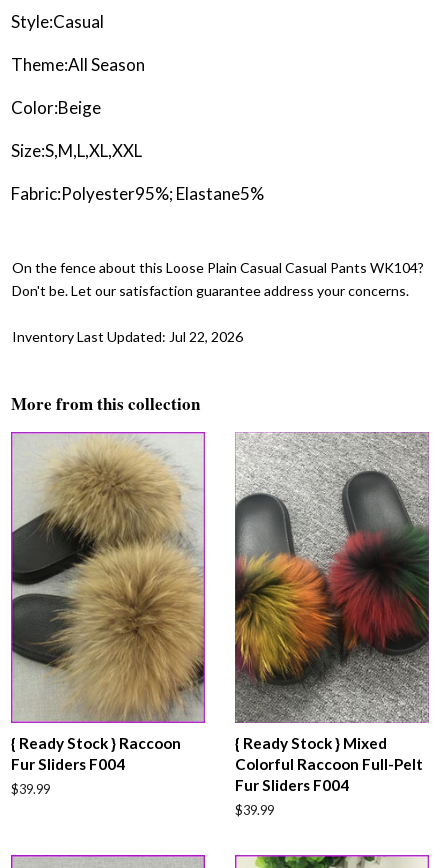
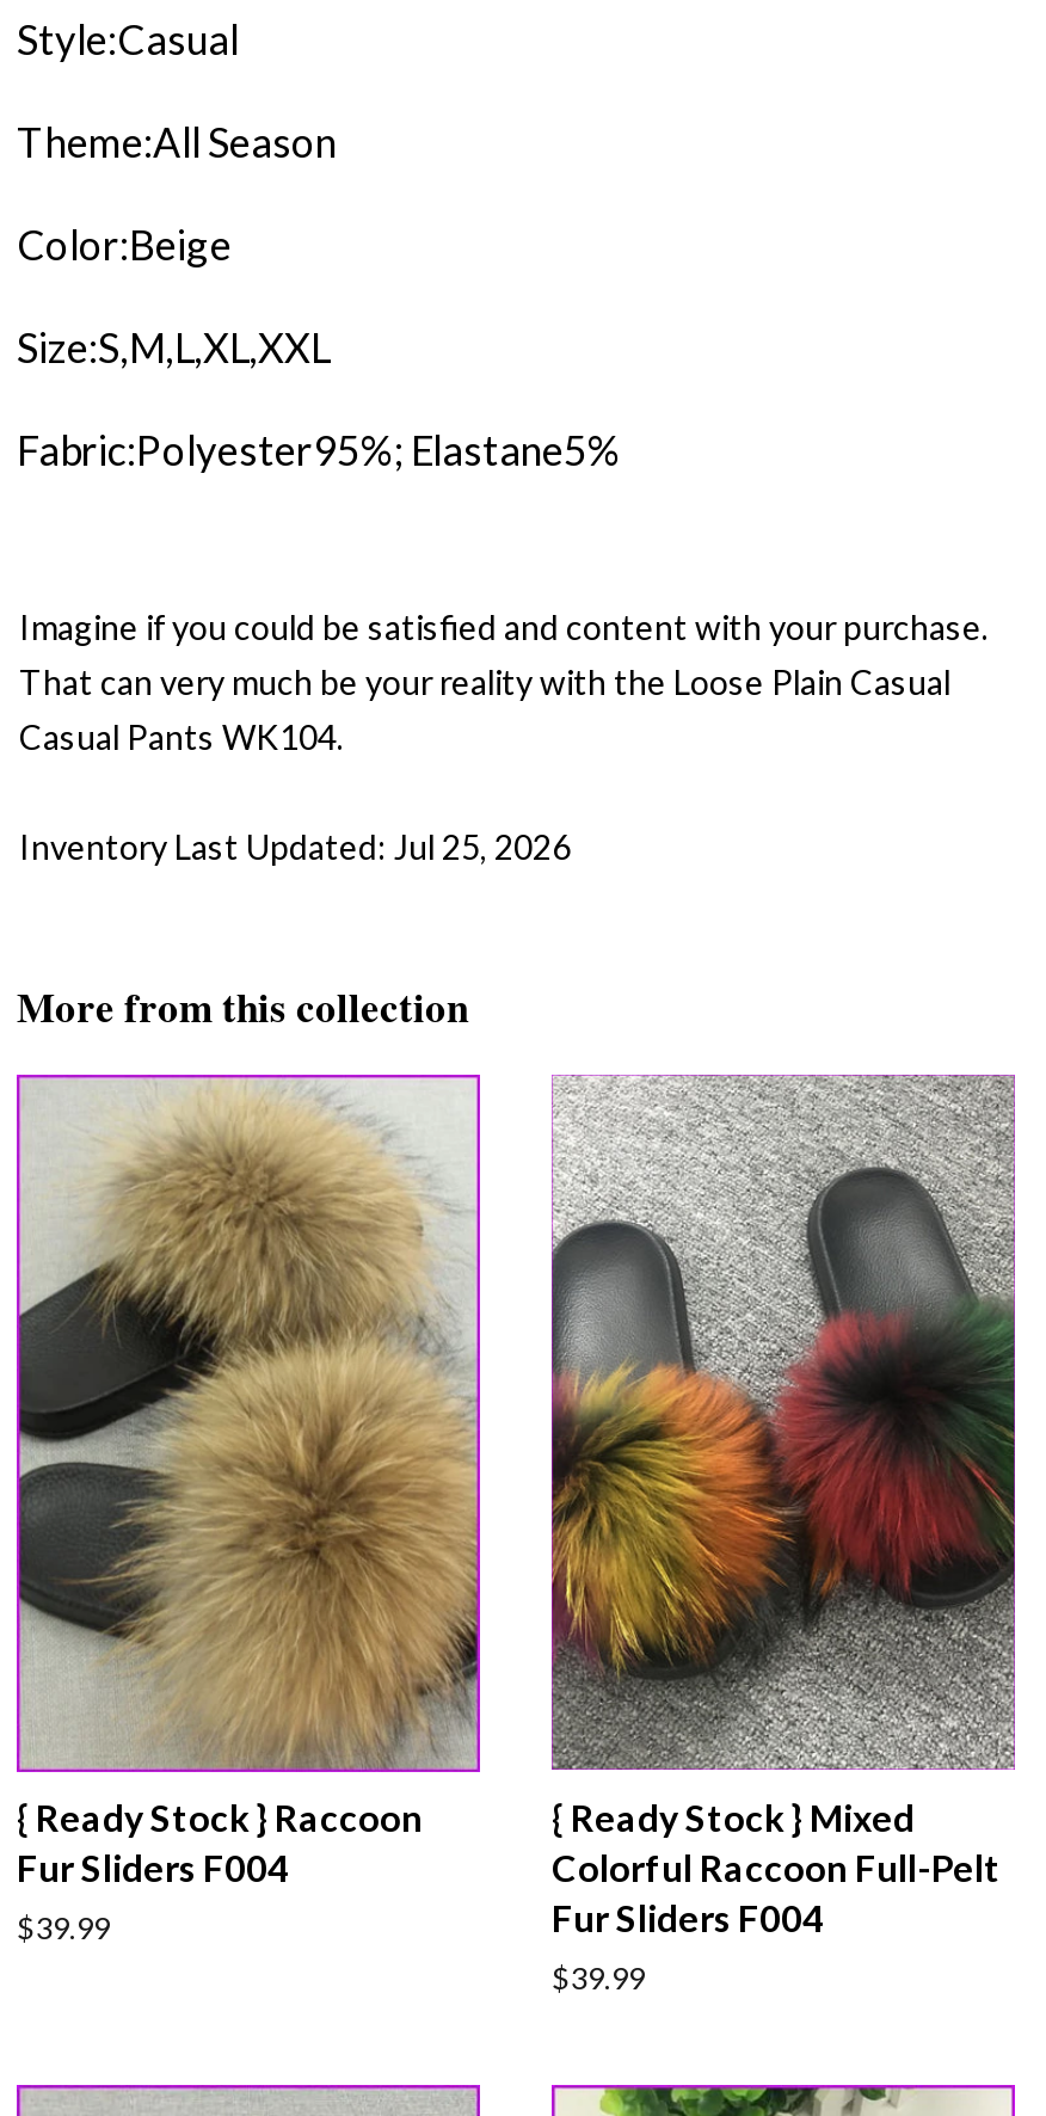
- On the fence about this Loose Plain Casual Casual Pants WK104?
- Don't be. Let our satisfaction guarantee address your concerns.
+ Imagine if you could be satisfied and content with your purchase.
+ That can very much be your reality with the Loose Plain Casual
+ Casual Pants WK104.

- Inventory Last Updated: Jul 22, 2026
+ Inventory Last Updated: Jul 25, 2026
